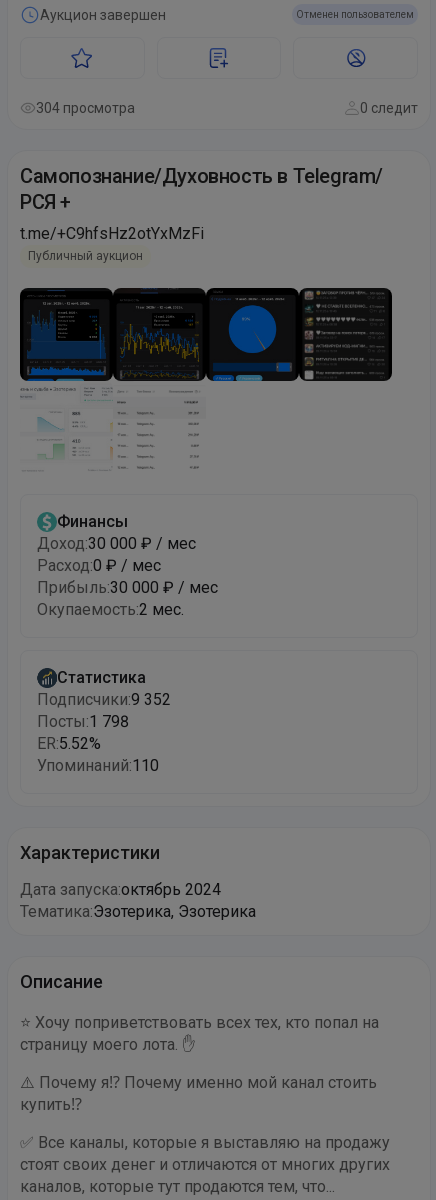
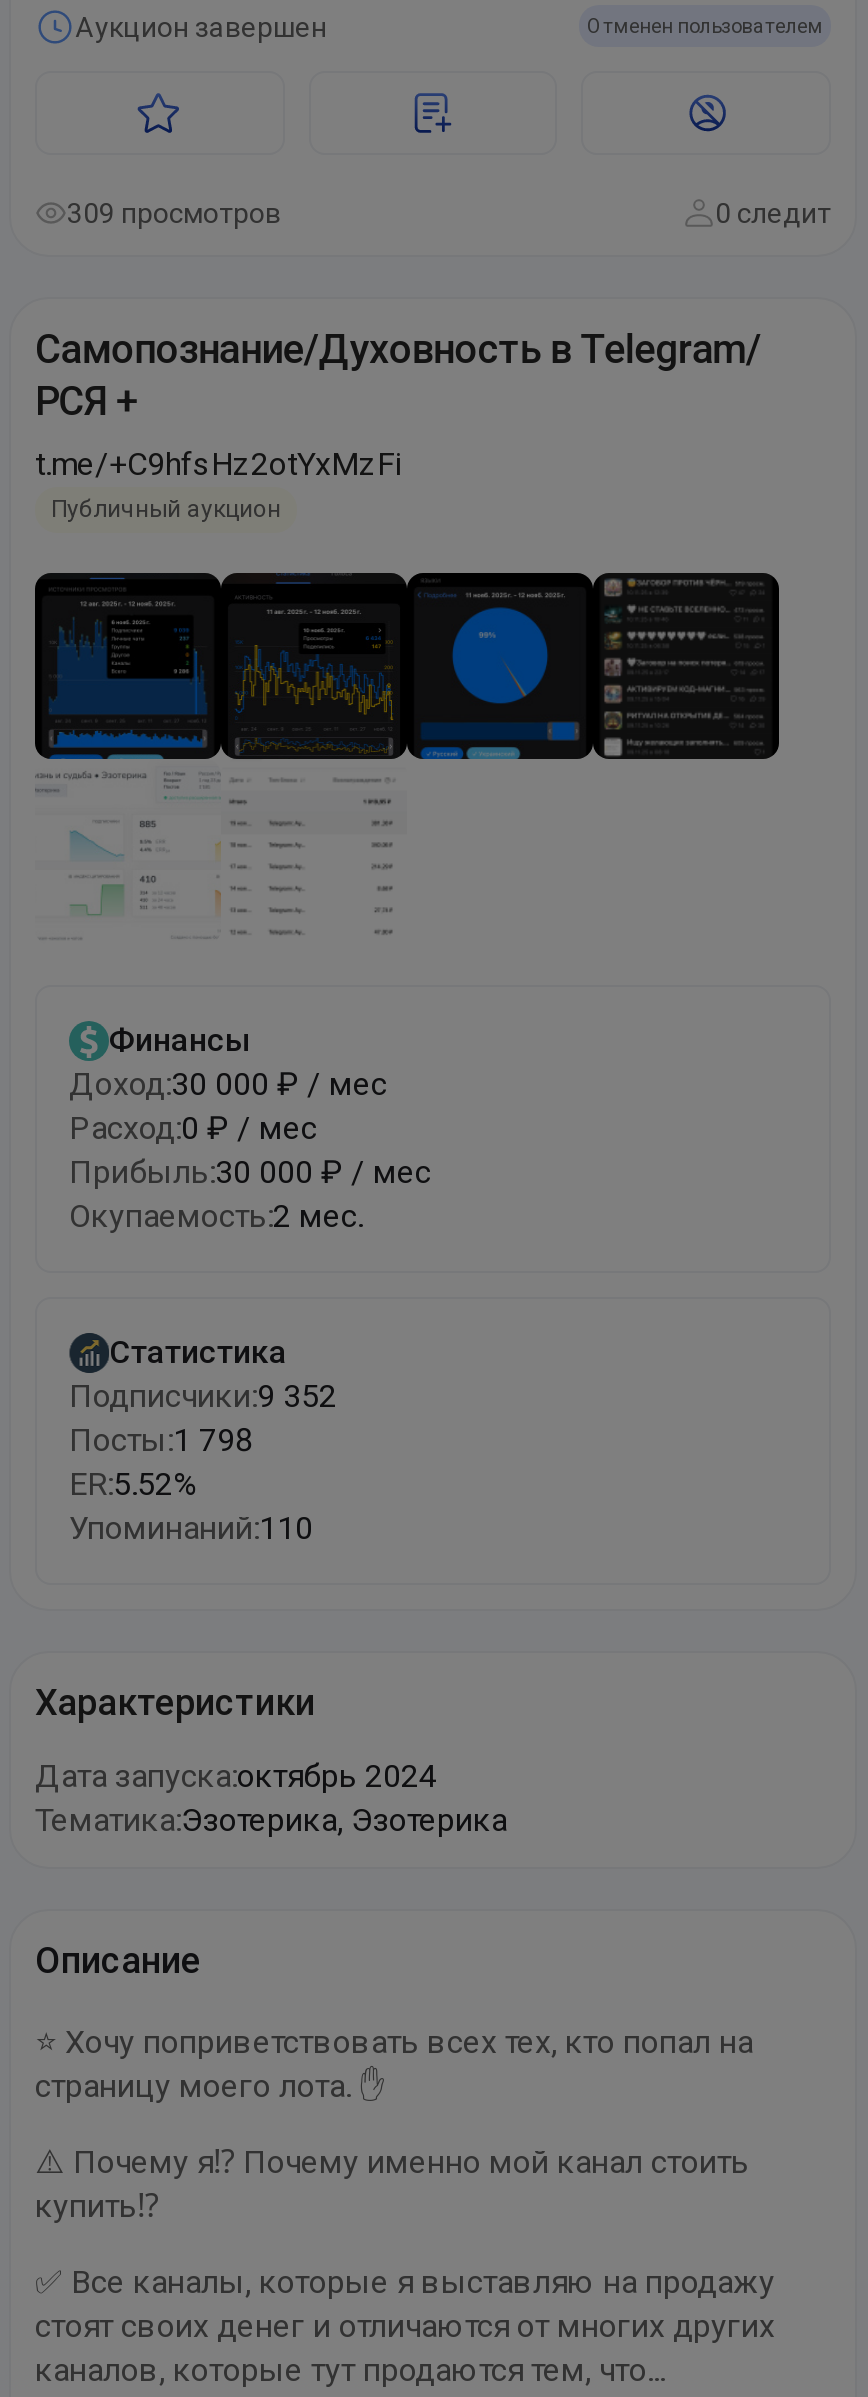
- 304 просмотра
+ 309 просмотров
